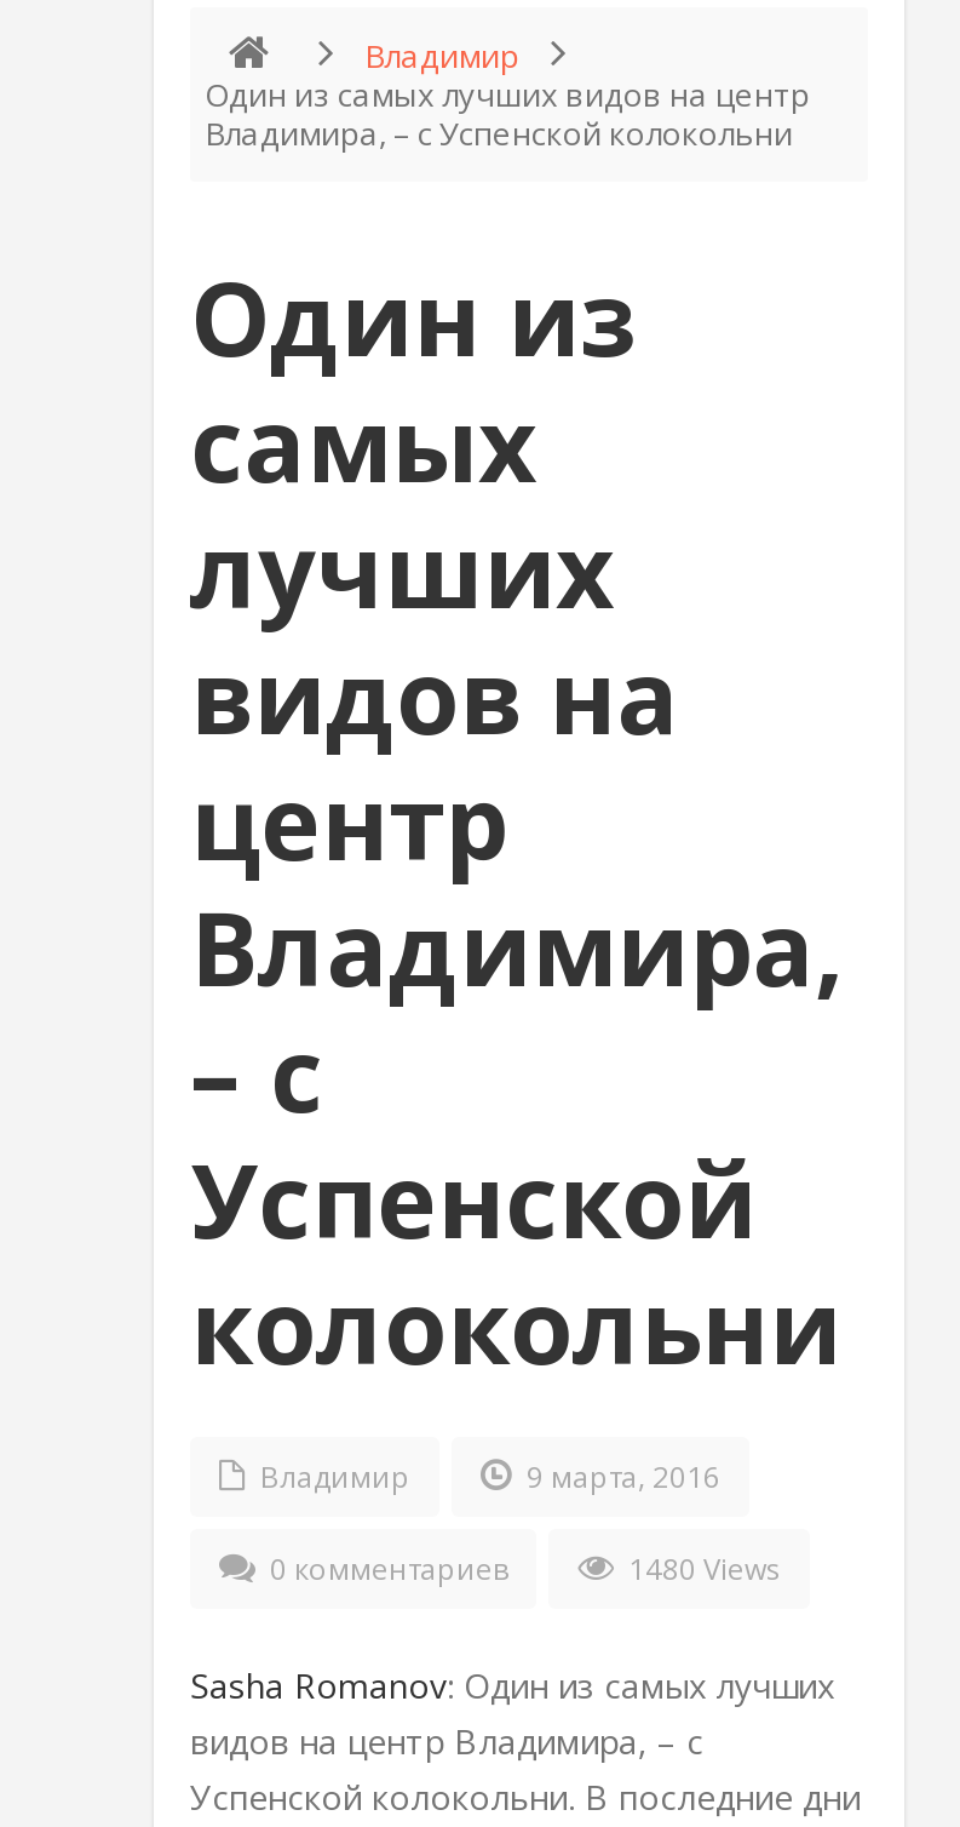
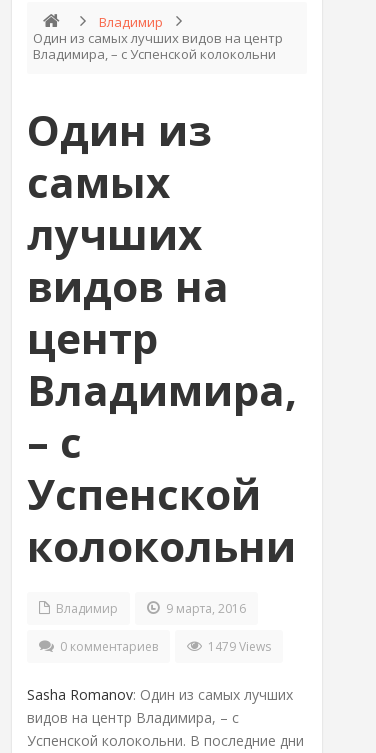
- 1480 Views
+ 1479 Views
